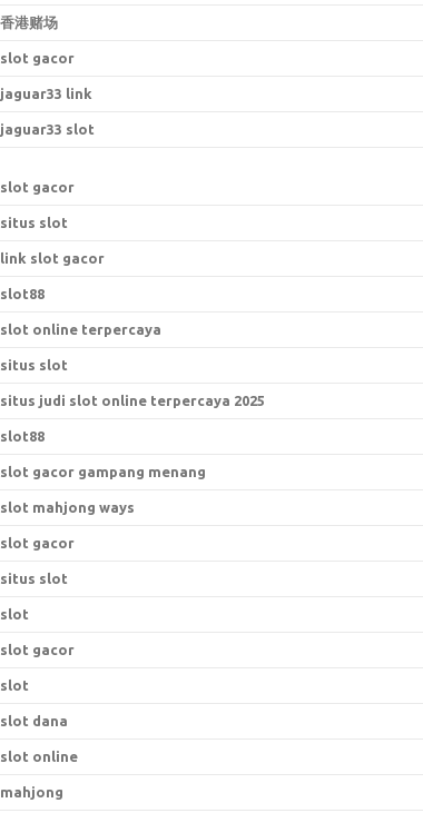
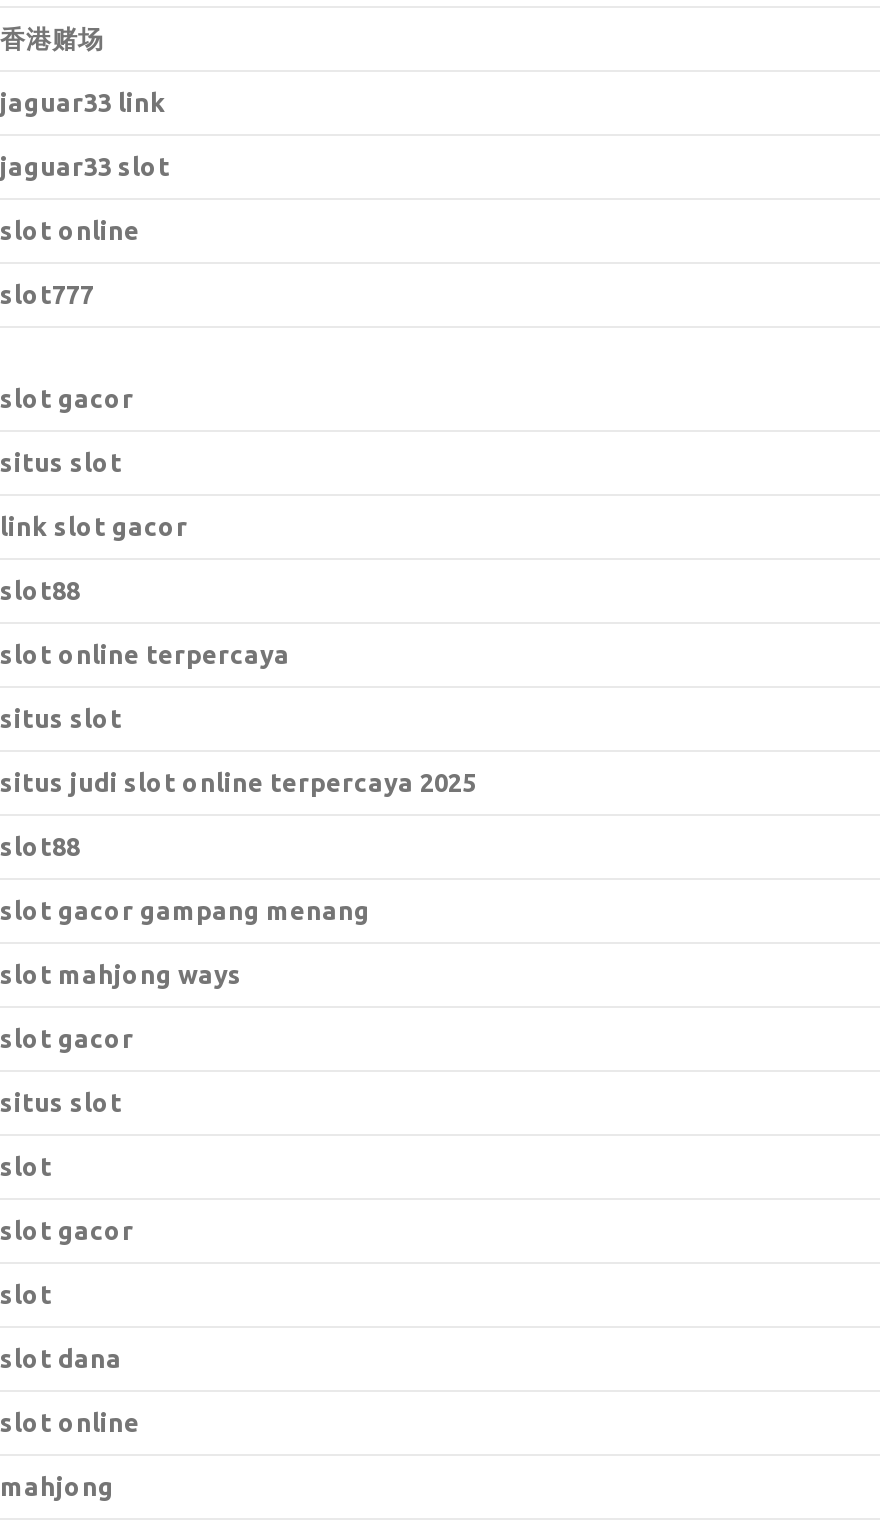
- slot gacor

moved up: jaguar33 link | jaguar33 slot

+ slot online
+ slot777
